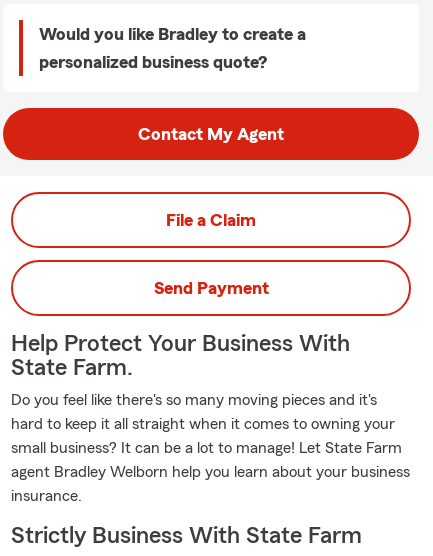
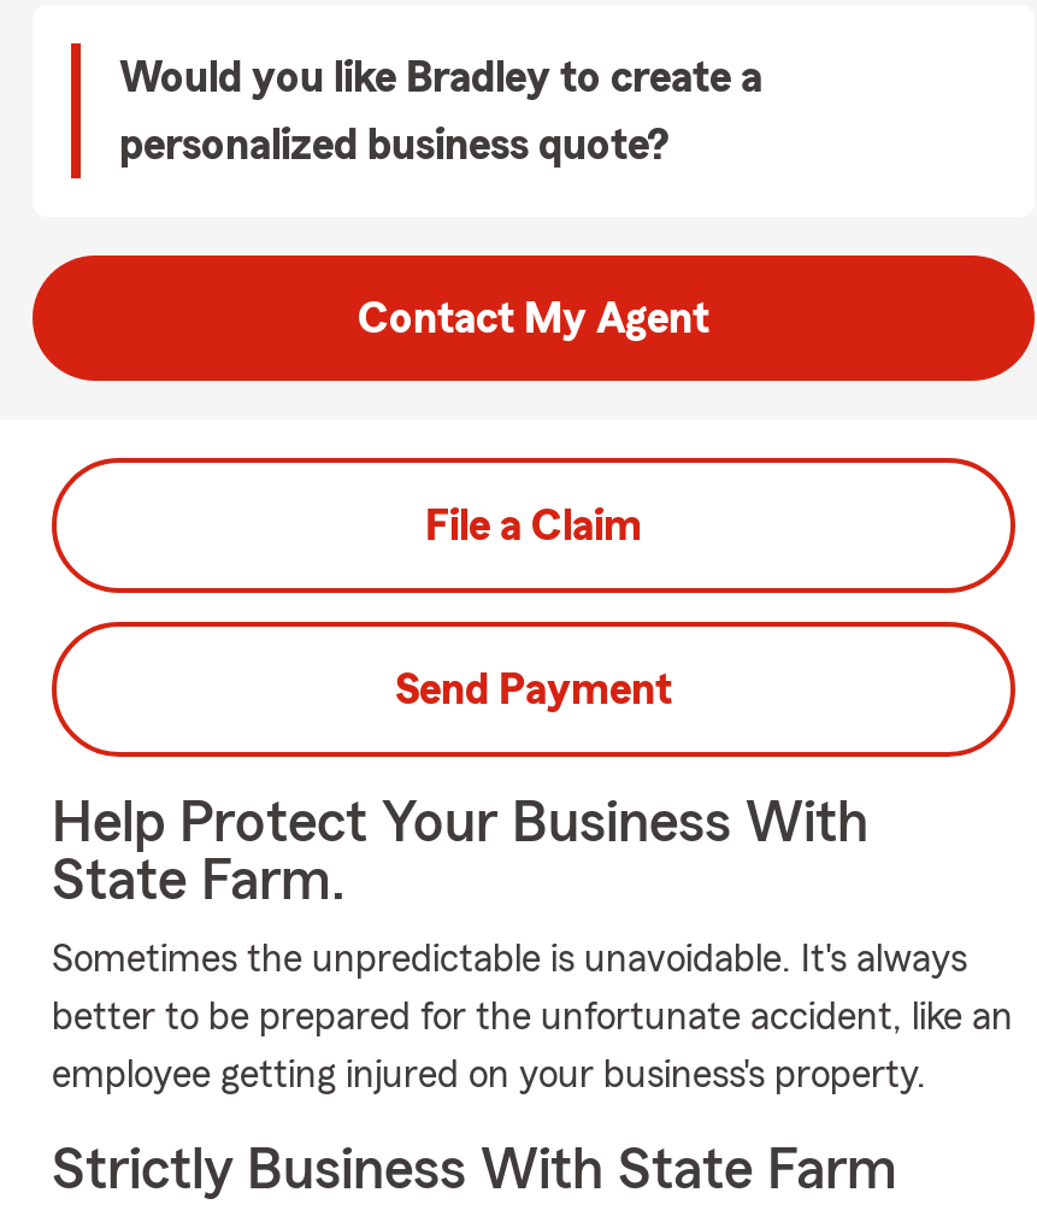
- Do you feel like there's so many moving pieces and it's
- hard to keep it all straight when it comes to owning your
- small business? It can be a lot to manage! Let State Farm
- agent Bradley Welborn help you learn about your business
- insurance.
+ Sometimes the unpredictable is unavoidable. It's always
+ better to be prepared for the unfortunate accident, like an
+ employee getting injured on your business's property.
